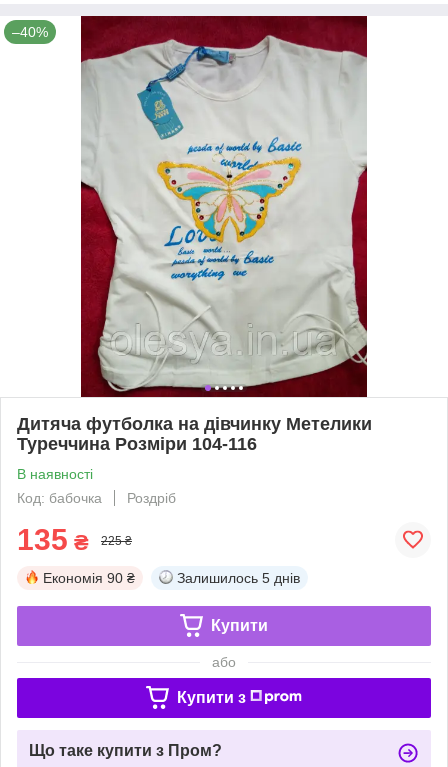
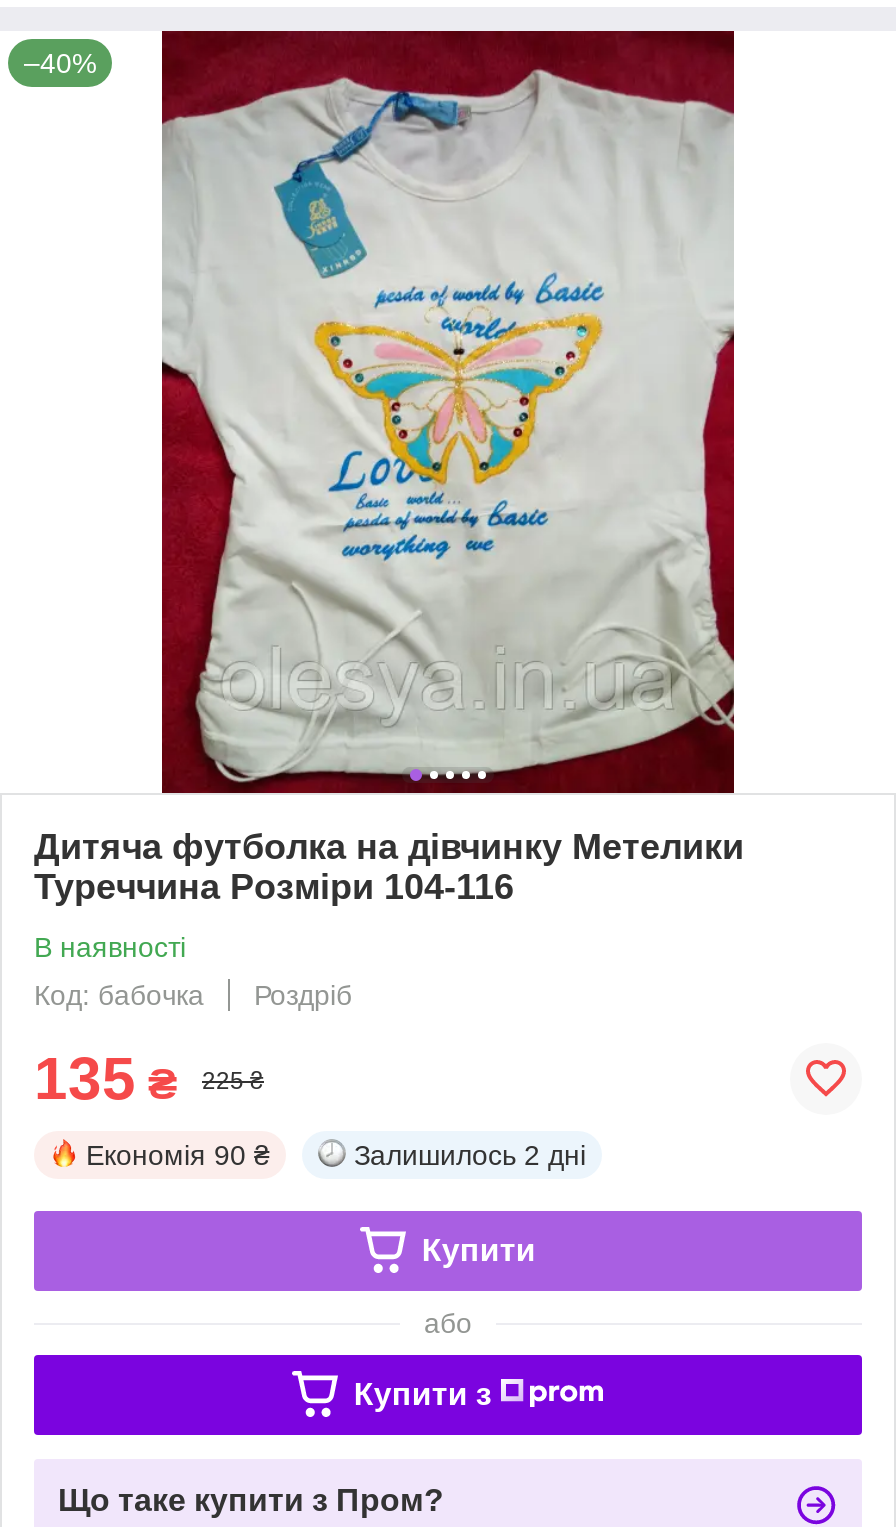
- Залишилось 5 днів
+ Залишилось 2 дні
